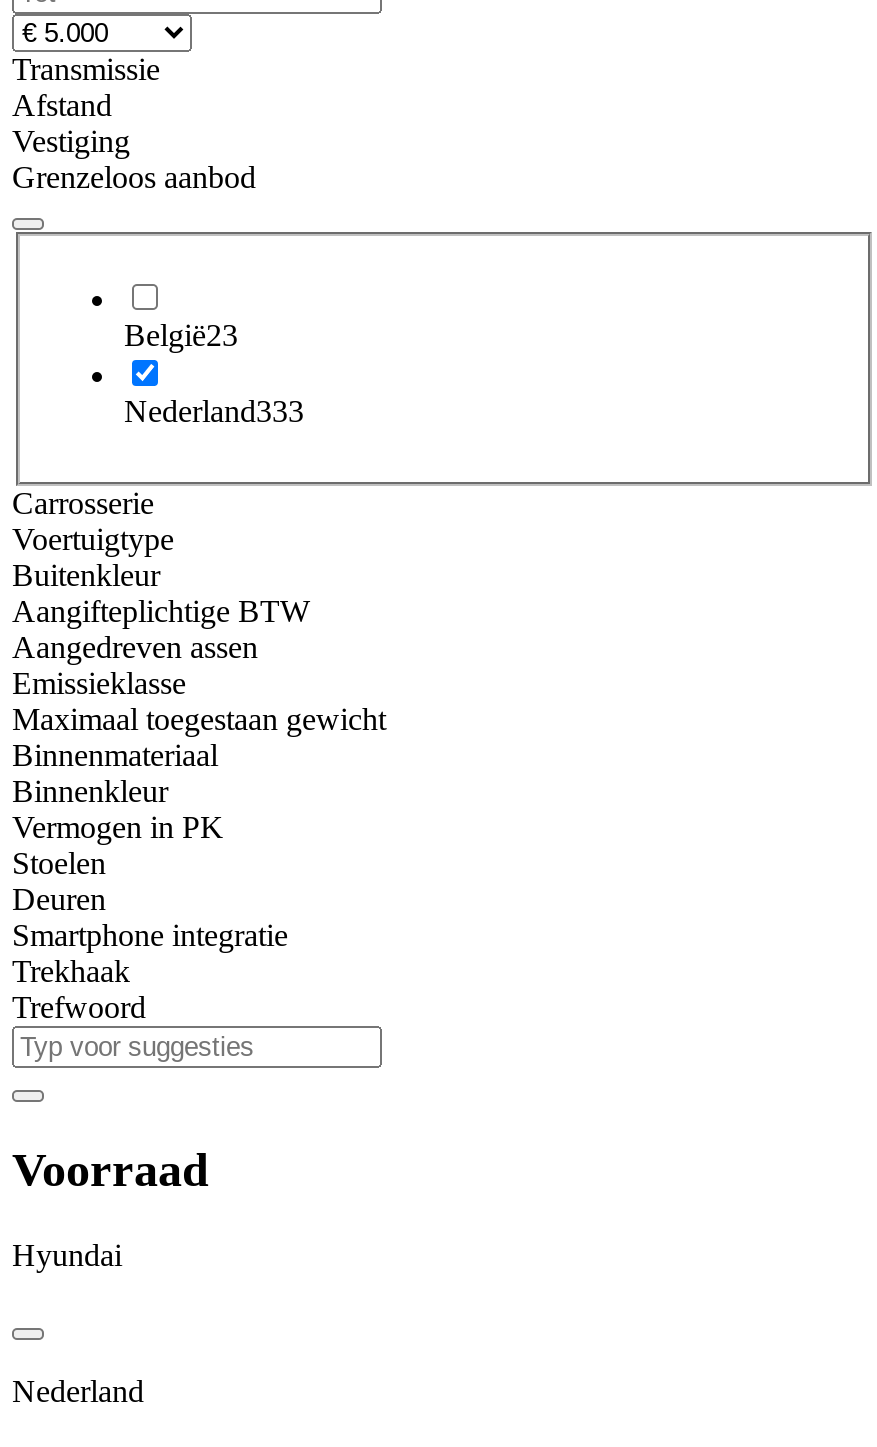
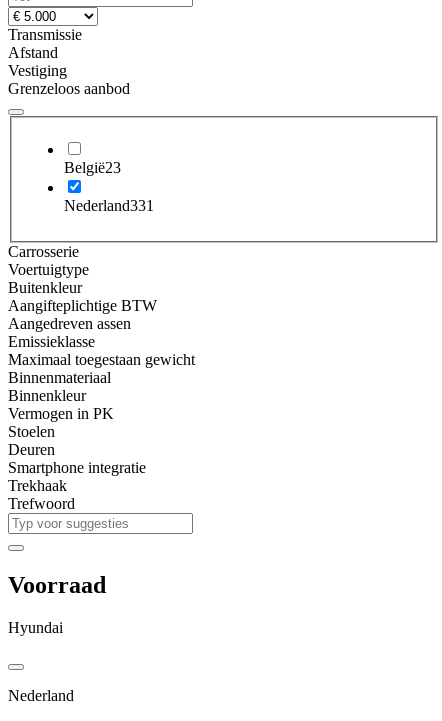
- Nederland333
+ Nederland331
